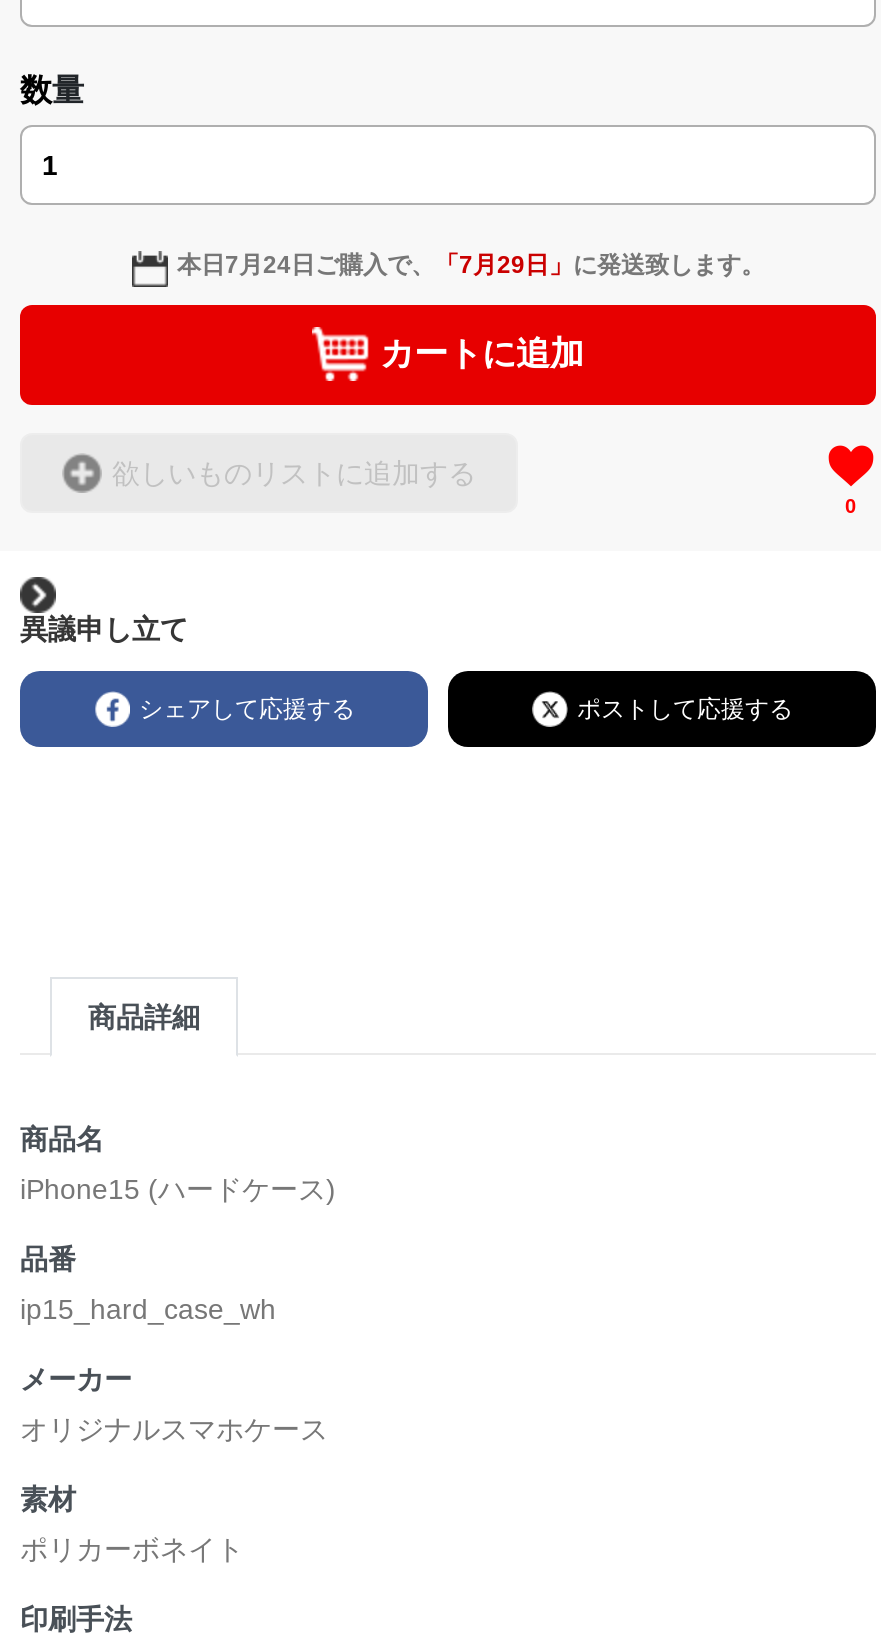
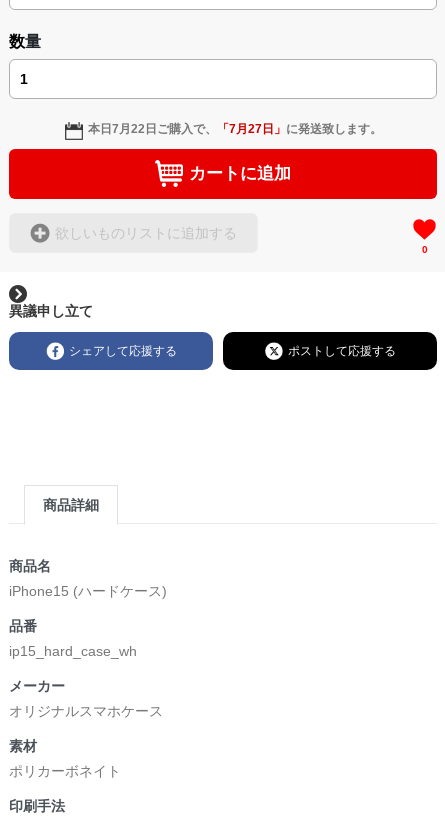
- 本日7月24日ご購入で、「7月29日」に発送致します。
+ 本日7月22日ご購入で、「7月27日」に発送致します。
